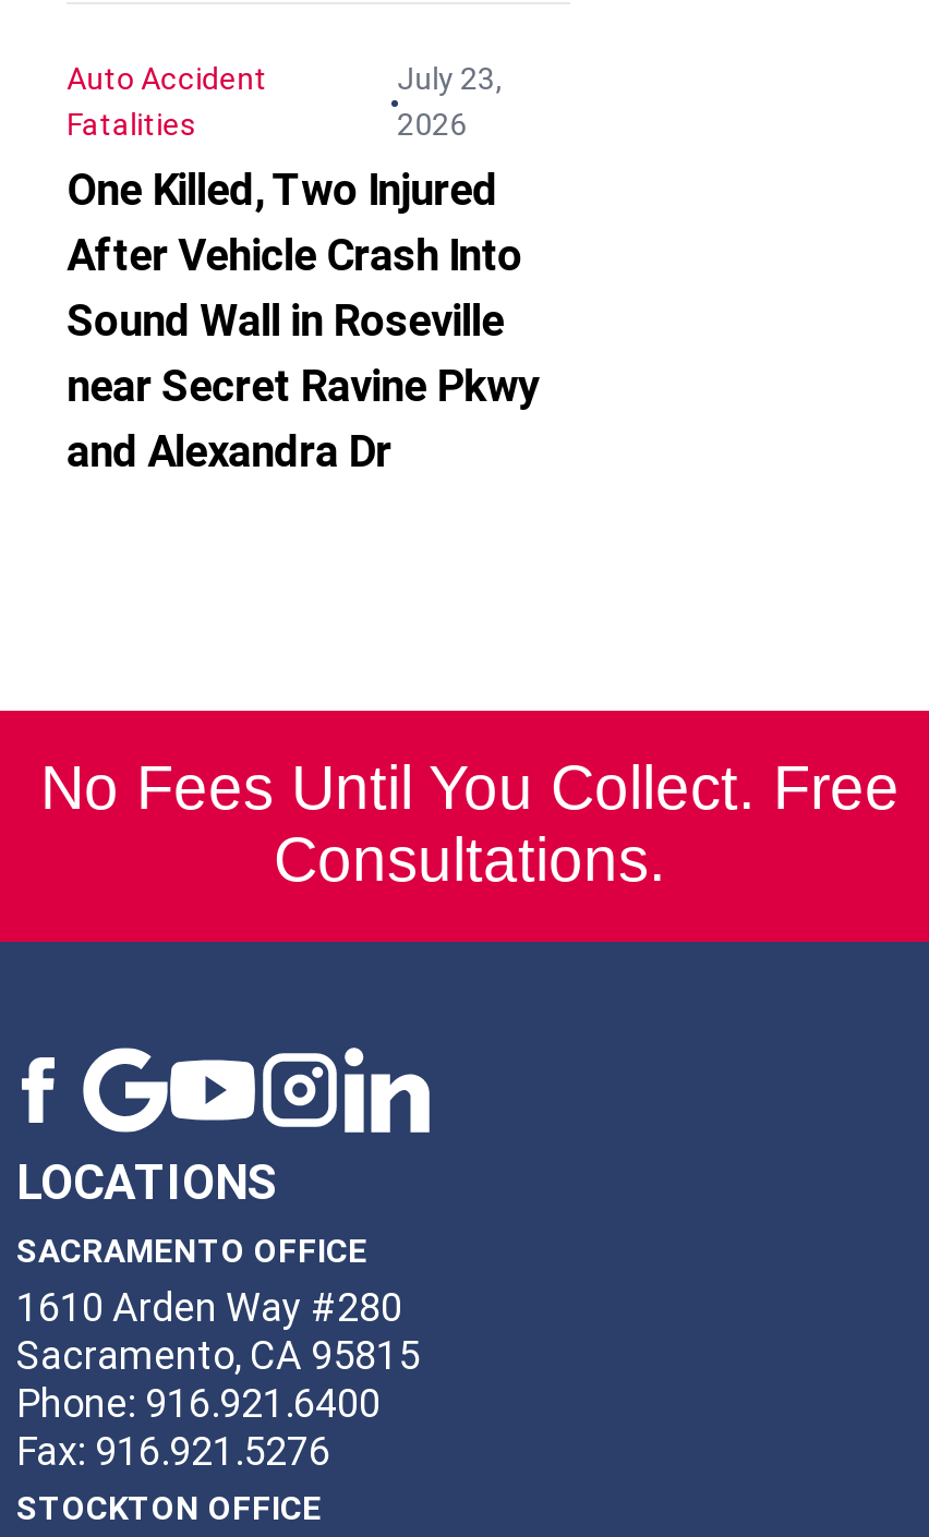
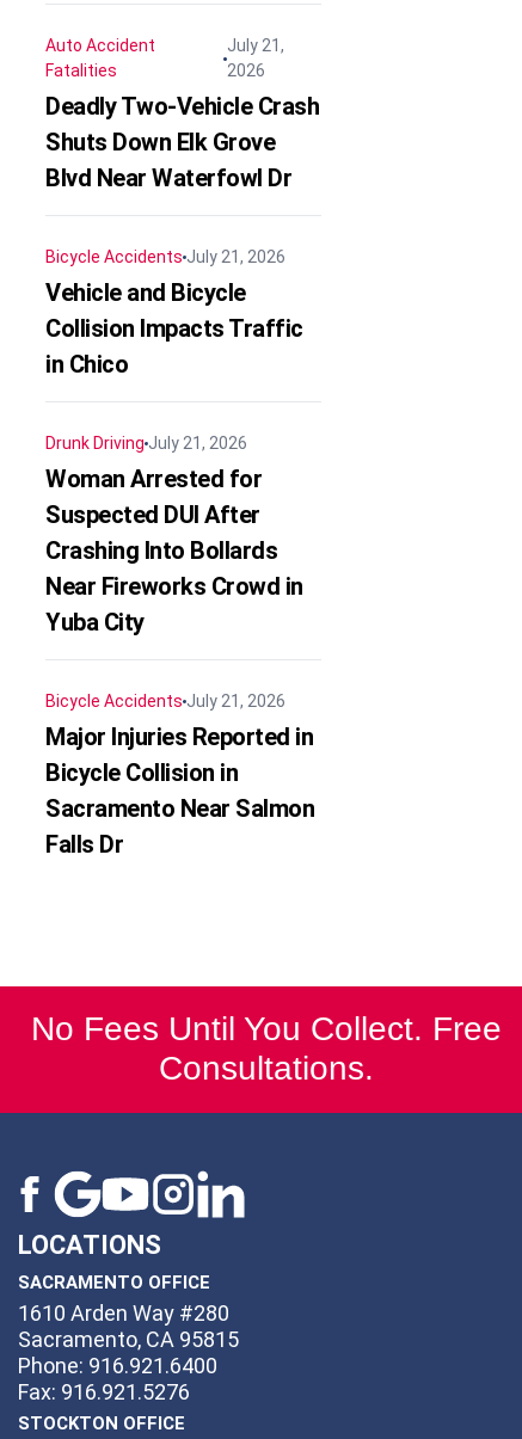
- July 23,
+ July 21,

- One Killed, Two Injured
- After Vehicle Crash Into
- Sound Wall in Roseville
- near Secret Ravine Pkwy
- and Alexandra Dr
+ Deadly Two-Vehicle Crash
+ Shuts Down Elk Grove
+ Blvd Near Waterfowl Dr
+ Bicycle Accidents July 21, 2026
+ Vehicle and Bicycle
+ Collision Impacts Traffic
+ in Chico
+ Drunk Driving July 21, 2026
+ Woman Arrested for
+ Suspected DUI After
+ Crashing Into Bollards
+ Near Fireworks Crowd in
+ Yuba City
+ Bicycle Accidents July 21, 2026
+ Major Injuries Reported in
+ Bicycle Collision in
+ Sacramento Near Salmon
+ Falls Dr
